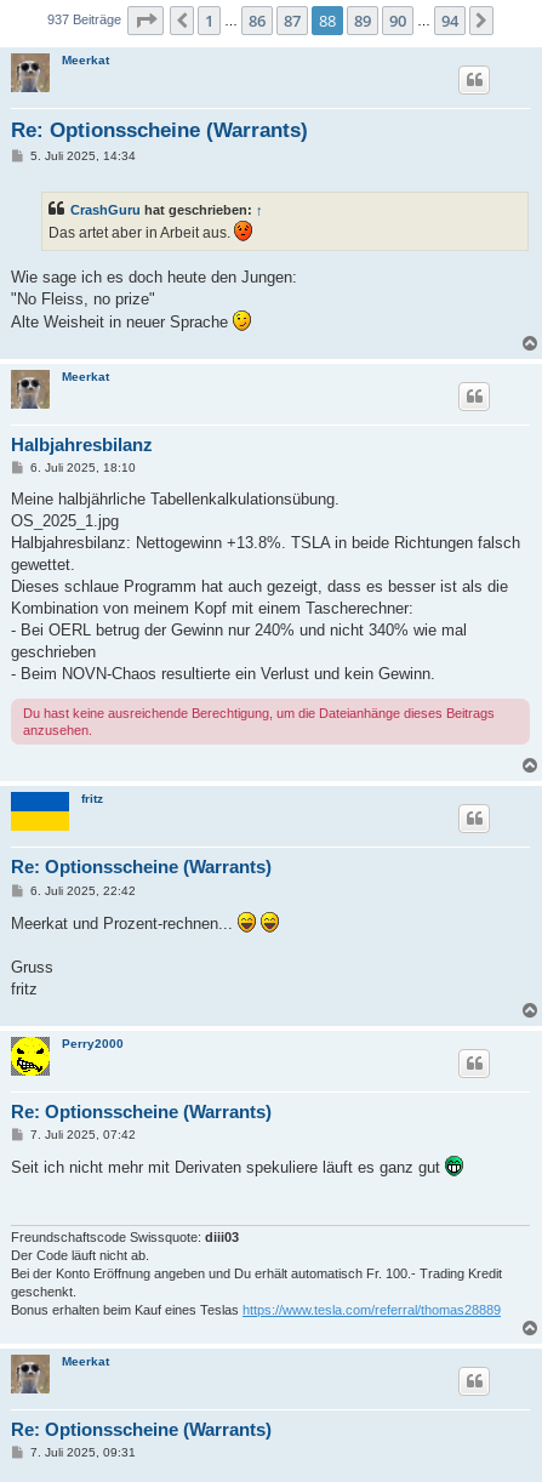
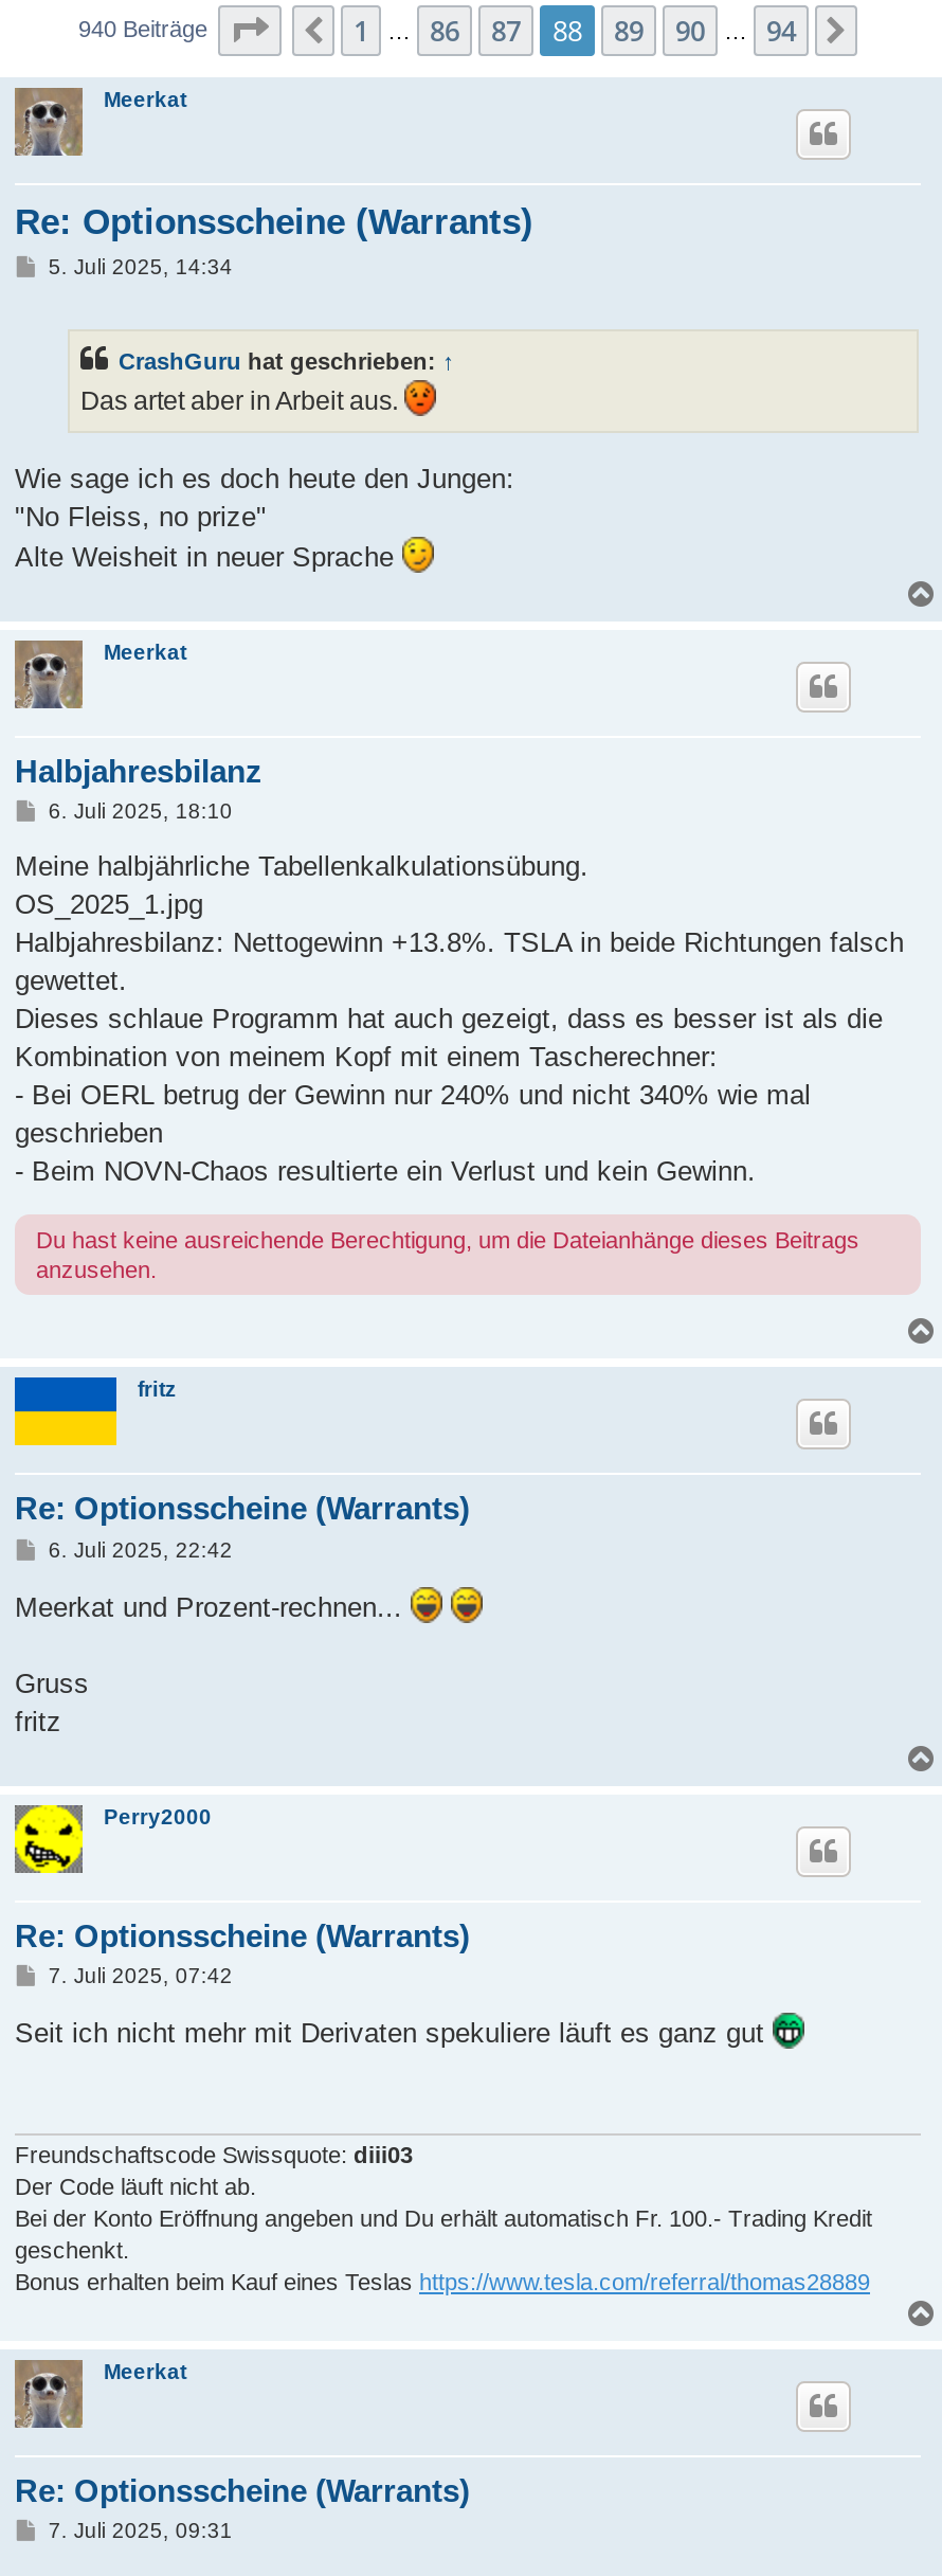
- 937 Beiträge
+ 940 Beiträge
